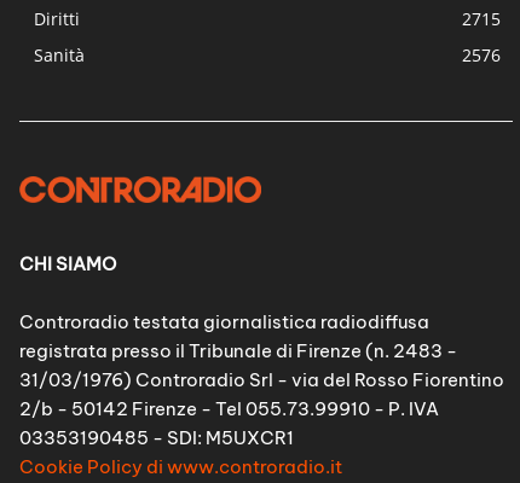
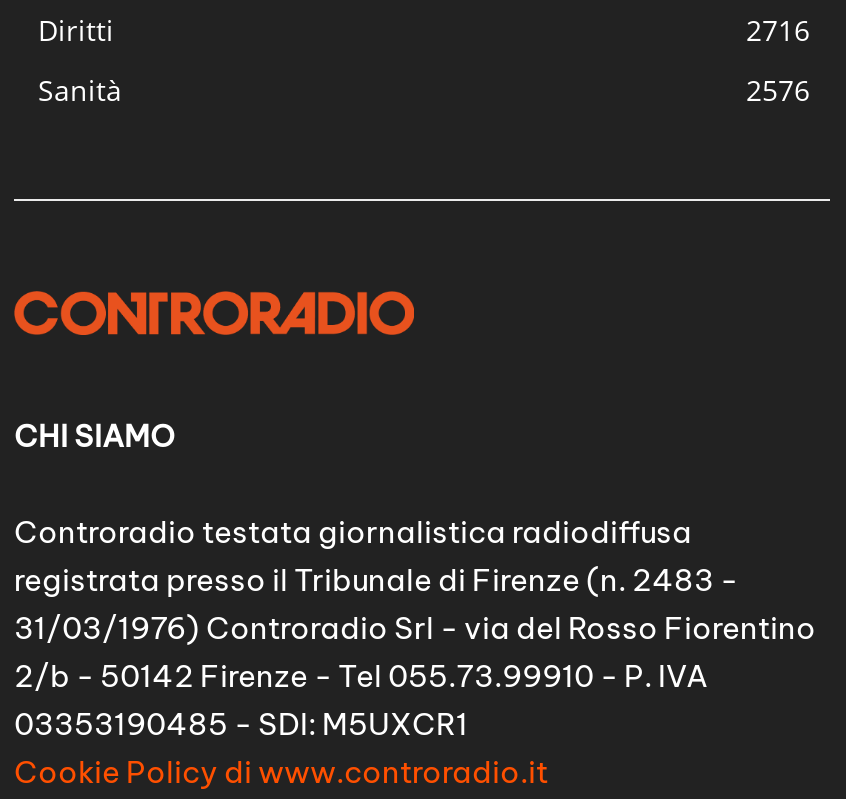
- 2715
+ 2716
